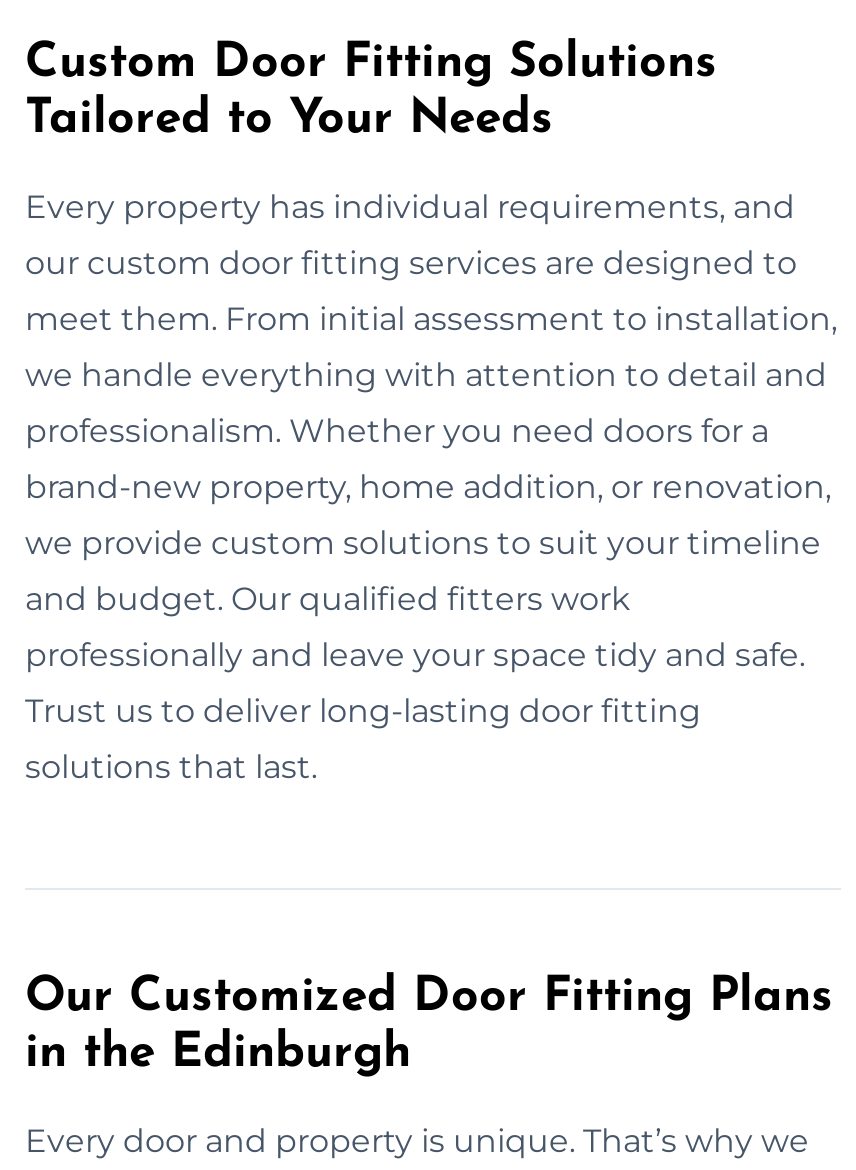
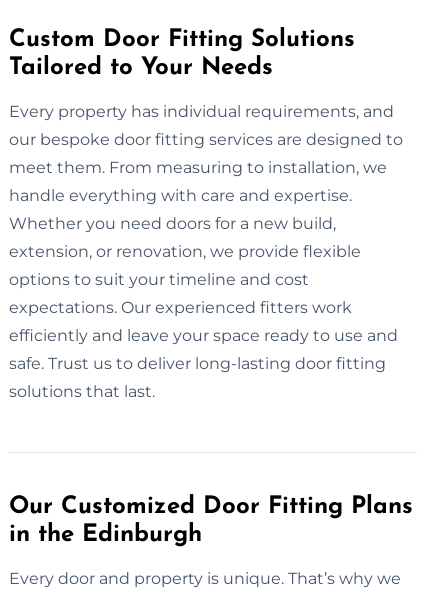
- our custom door fitting services are designed to
+ our bespoke door fitting services are designed to

- meet them. From initial assessment to installation,
+ meet them. From measuring to installation, we

- we handle everything with attention to detail and
+ handle everything with care and expertise.

- professionalism. Whether you need doors for a
+ Whether you need doors for a new build,

- brand-new property, home addition, or renovation,
+ extension, or renovation, we provide flexible

- we provide custom solutions to suit your timeline
+ options to suit your timeline and cost

- and budget. Our qualified fitters work
+ expectations. Our experienced fitters work

- professionally and leave your space tidy and safe.
+ efficiently and leave your space ready to use and

- Trust us to deliver long-lasting door fitting
+ safe. Trust us to deliver long-lasting door fitting
